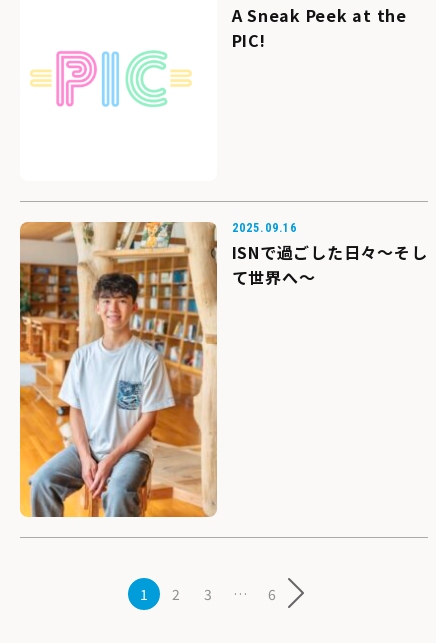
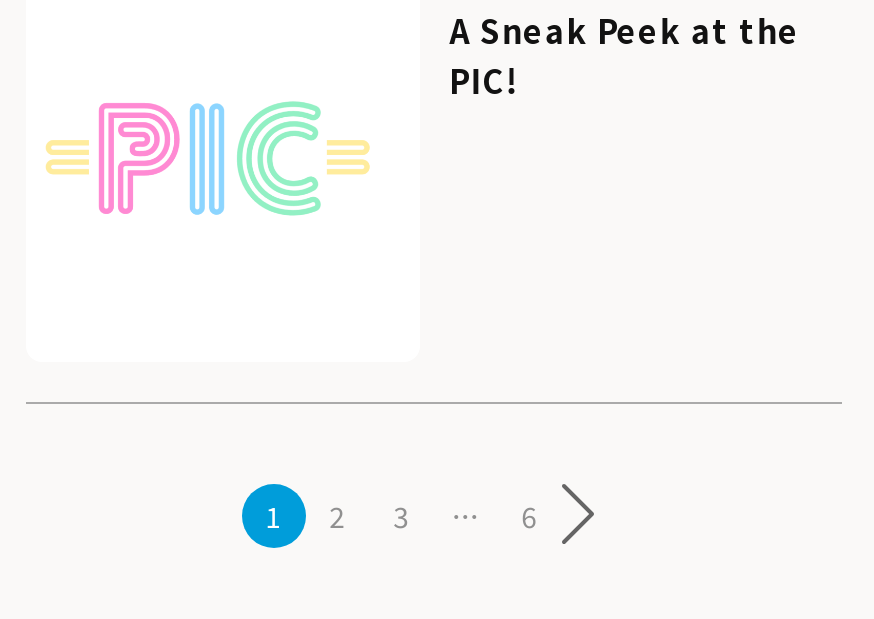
- [image]
- 2025.09.16
- ISNで過ごした日々～そし
- て世界へ～
